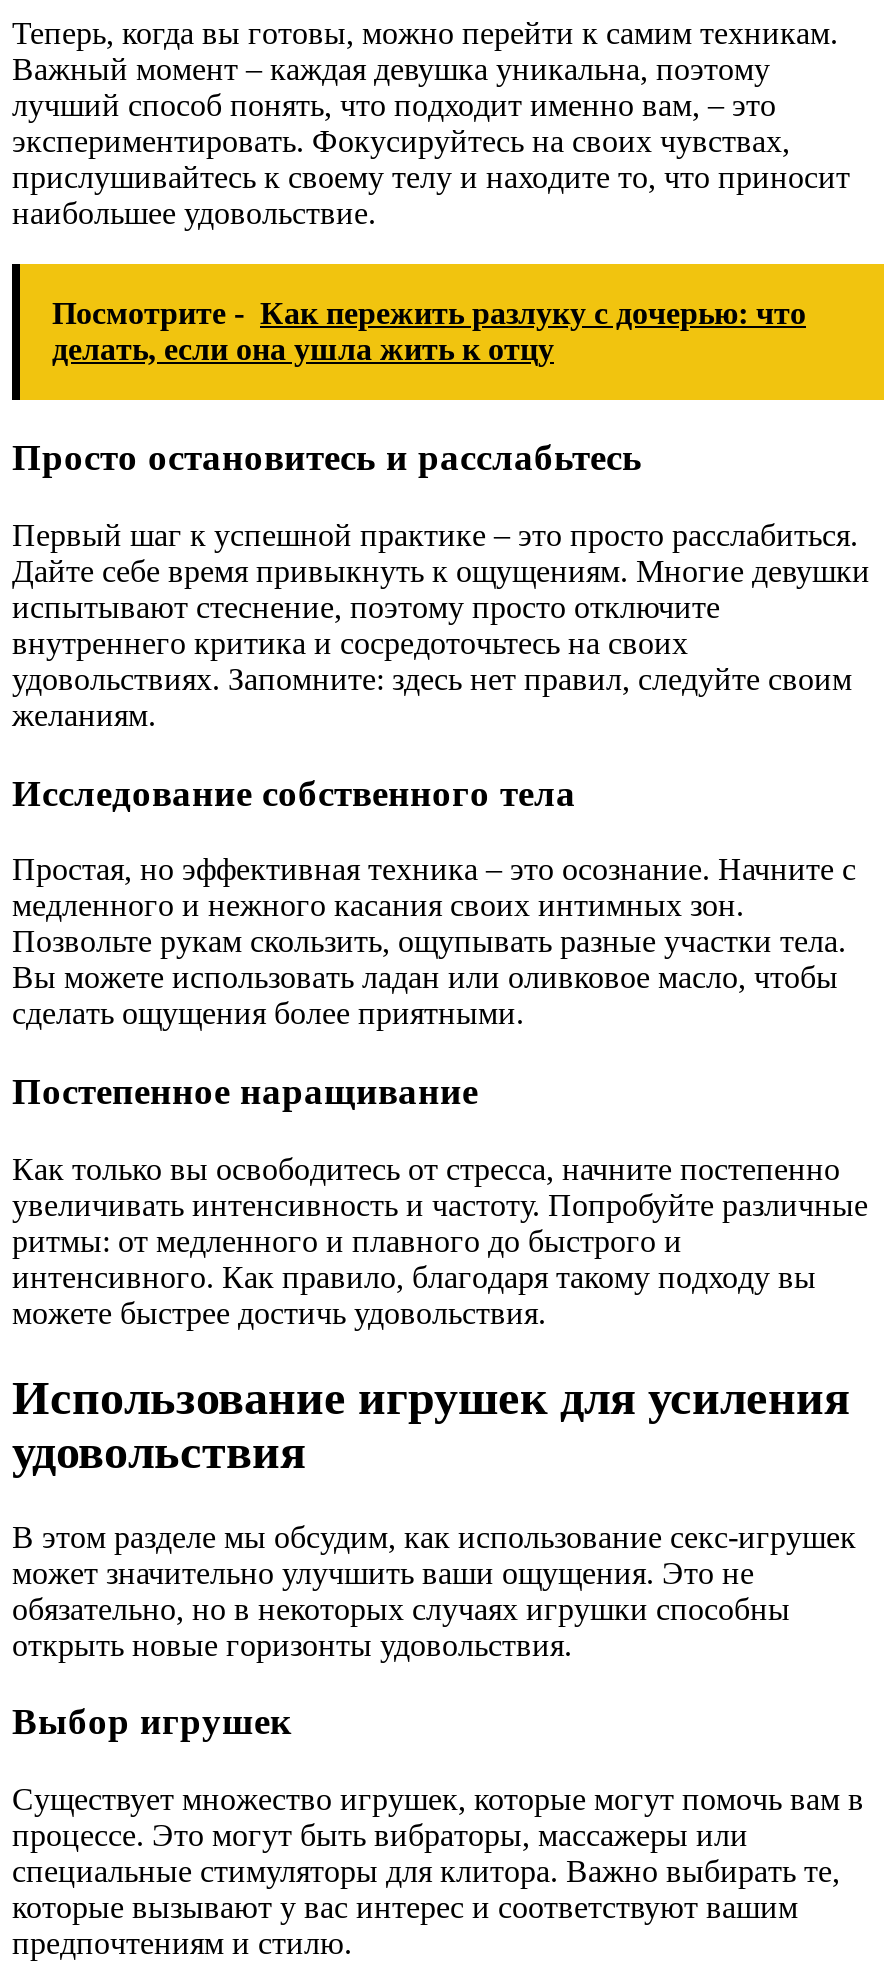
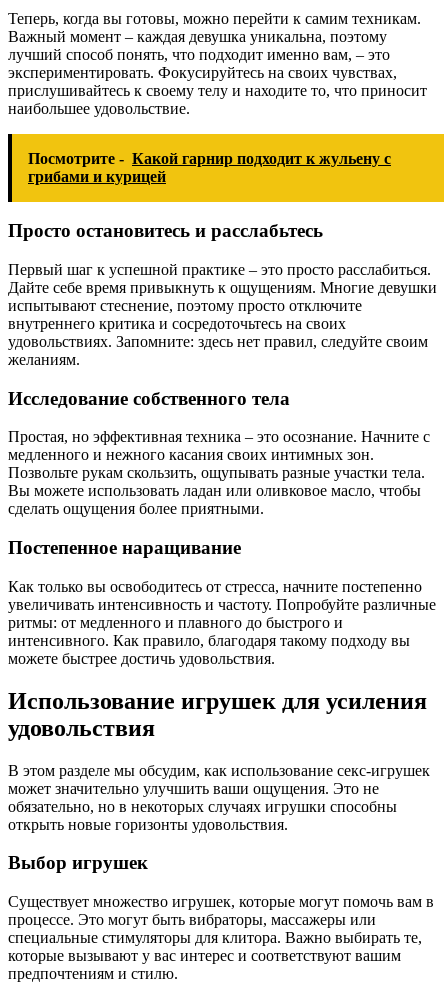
- Посмотрите - Как пережить разлуку с дочерью: что
- делать, если она ушла жить к отцу
+ Посмотрите - Какой гарнир подходит к жульену с
+ грибами и курицей
